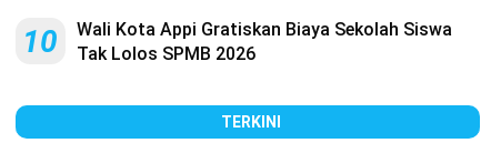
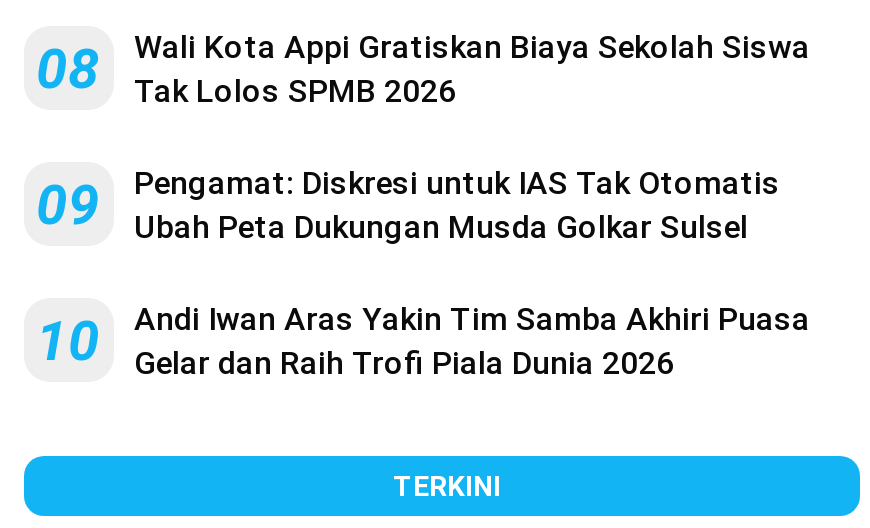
- 10 Wali Kota Appi Gratiskan Biaya Sekolah Siswa Tak Lolos SPMB 2026
+ 08 Wali Kota Appi Gratiskan Biaya Sekolah Siswa Tak Lolos SPMB 2026

+ 09
+ Pengamat: Diskresi untuk IAS Tak Otomatis
+ Ubah Peta Dukungan Musda Golkar Sulsel
+ 10
+ Andi Iwan Aras Yakin Tim Samba Akhiri Puasa
+ Gelar dan Raih Trofi Piala Dunia 2026
